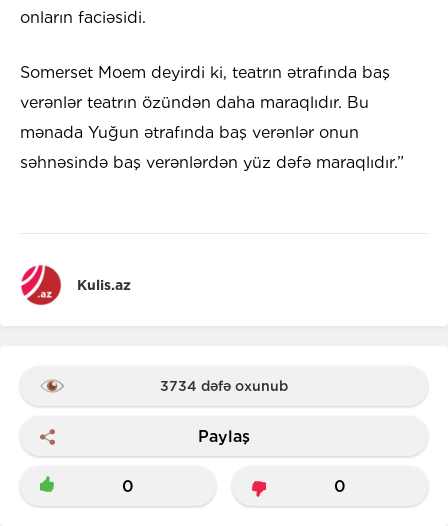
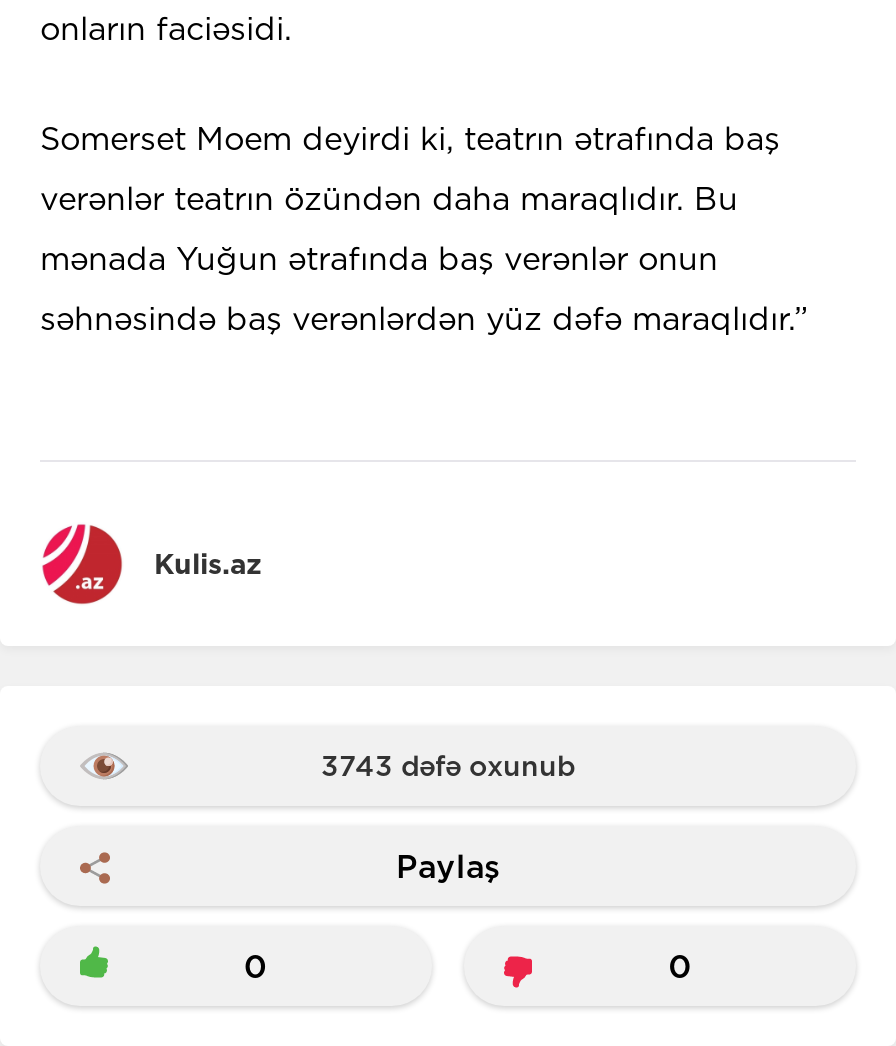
- 3734 dəfə oxunub
+ 3743 dəfə oxunub
